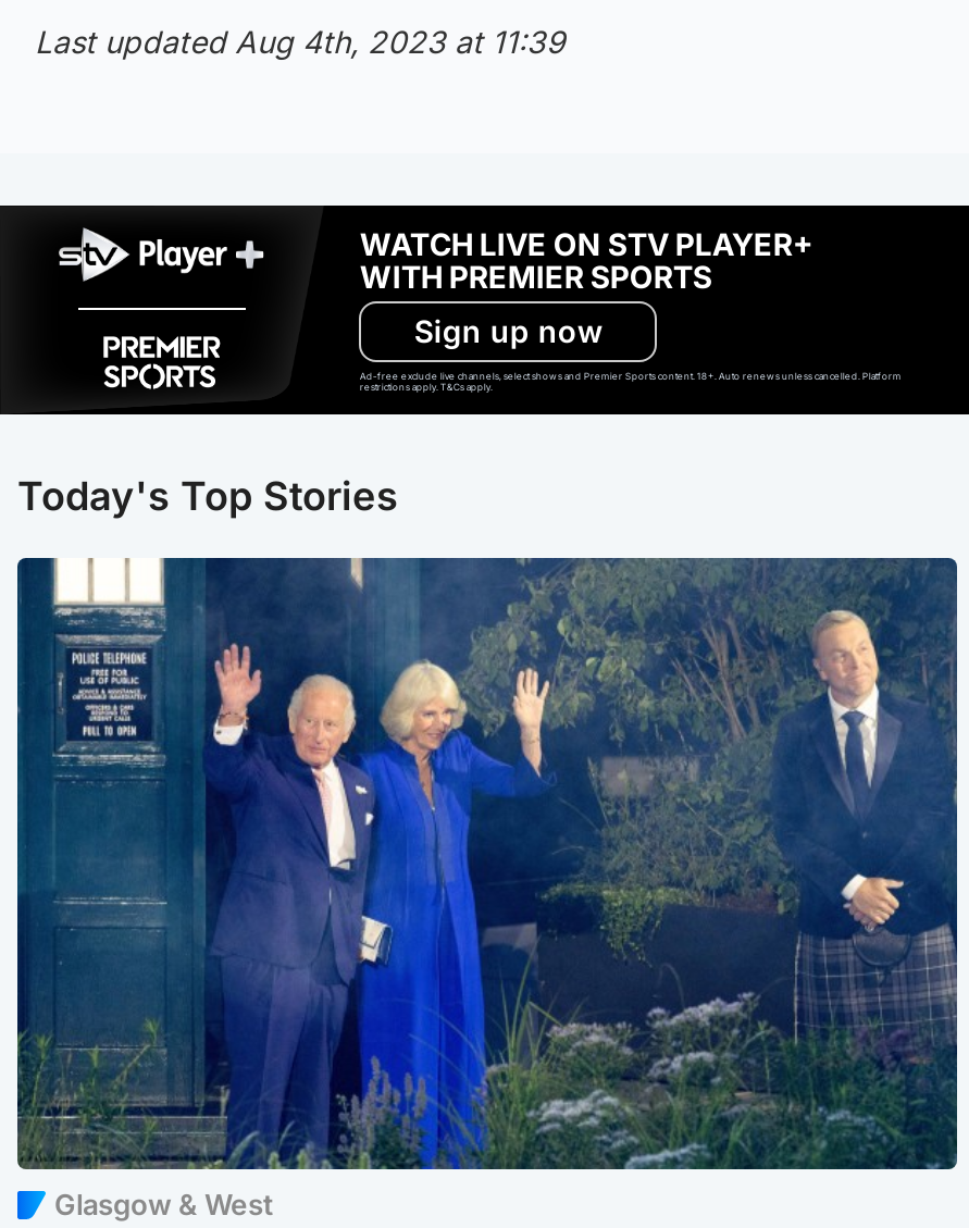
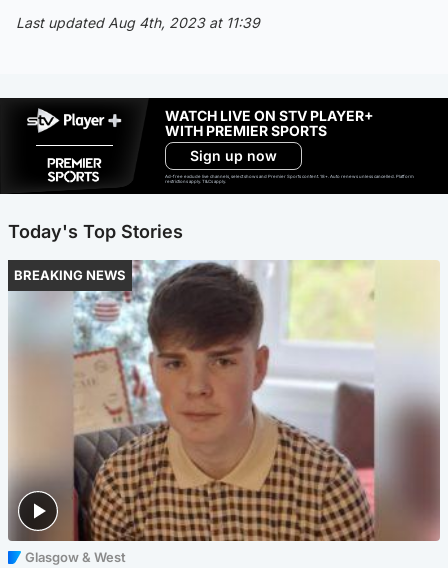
+ BREAKING NEWS

- [image]
+ [image]
